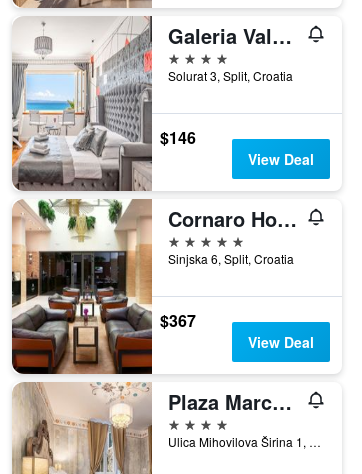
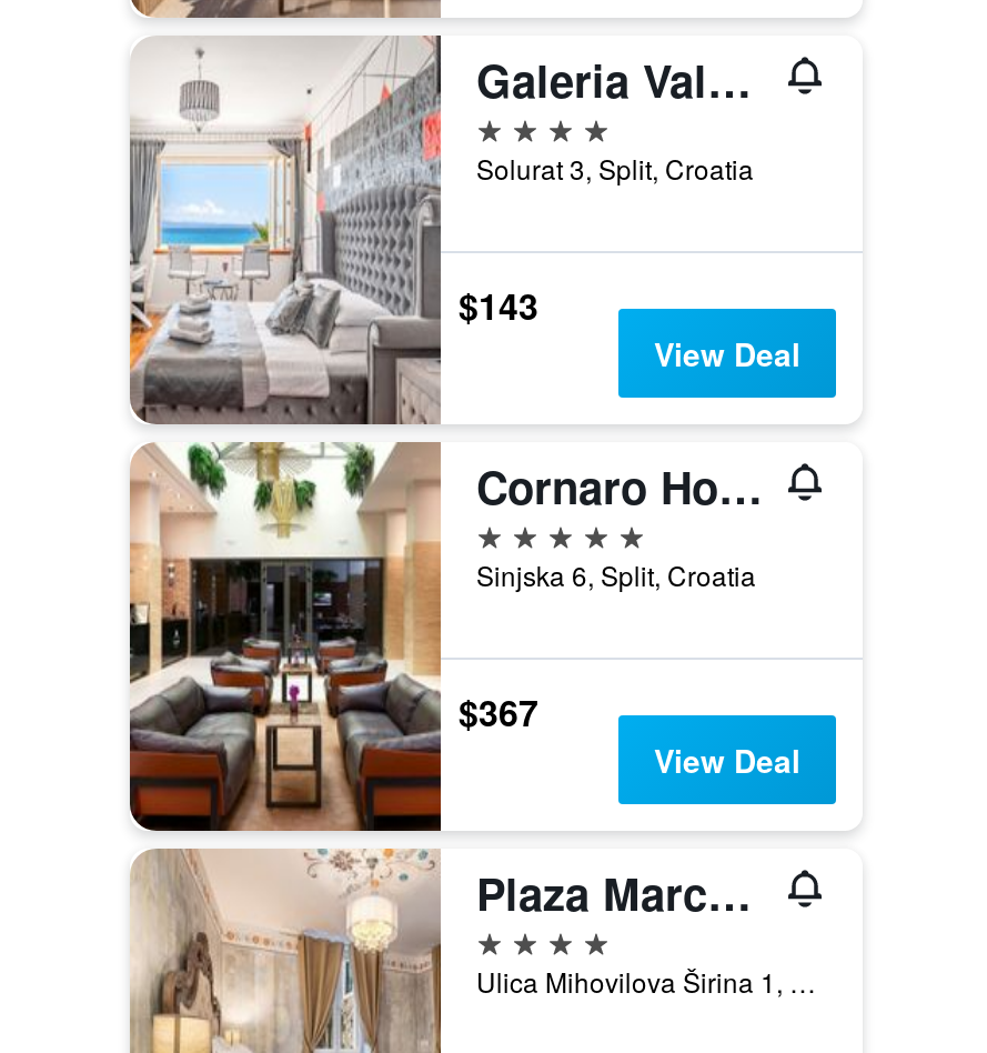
- $146
+ $143
